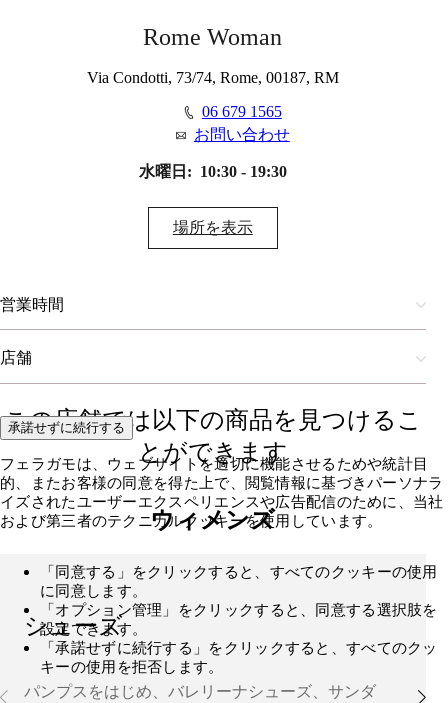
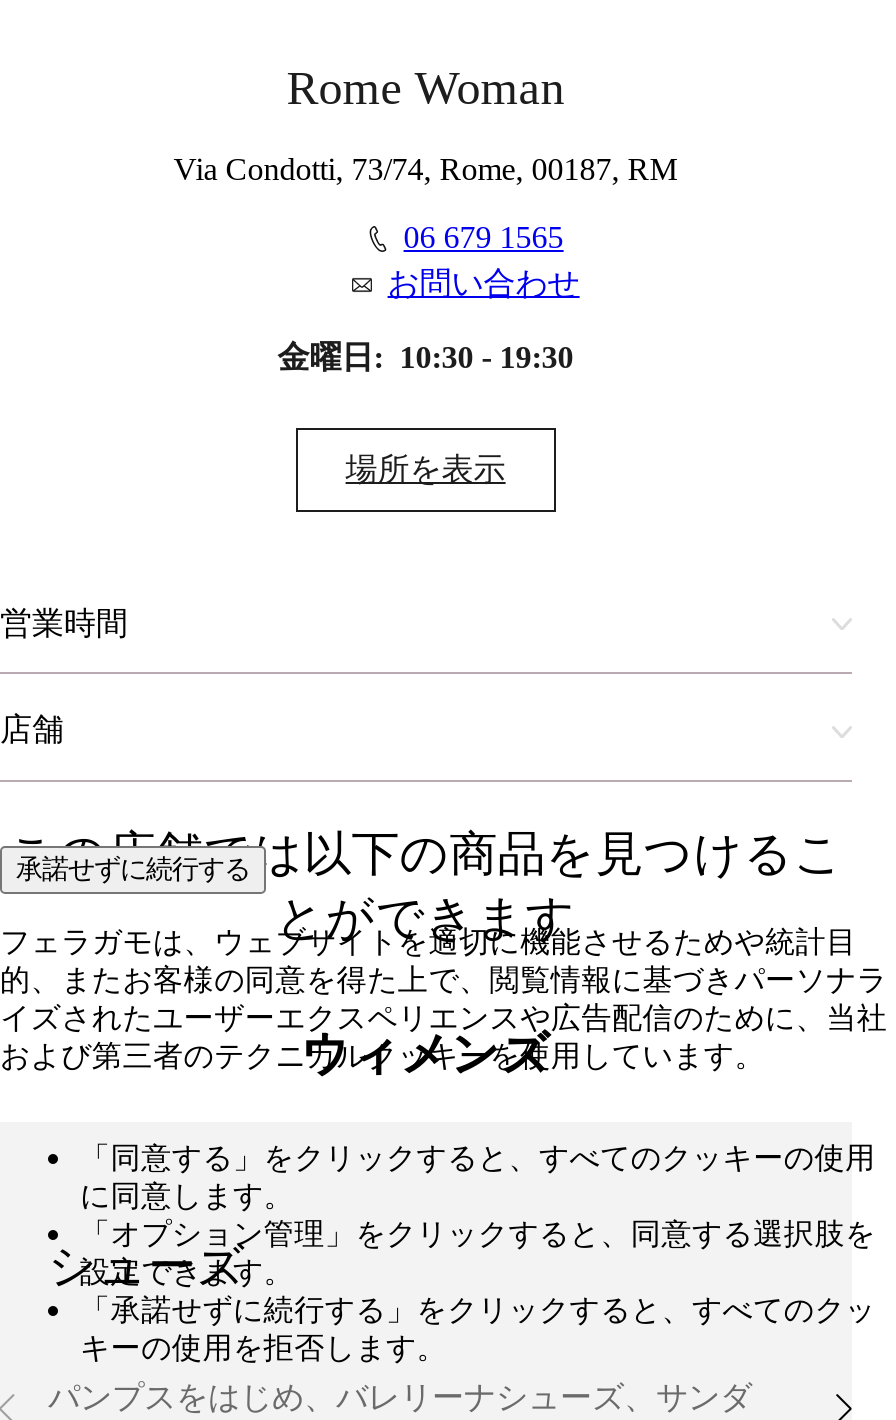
- 水曜日: 10:30 - 19:30
+ 金曜日: 10:30 - 19:30
